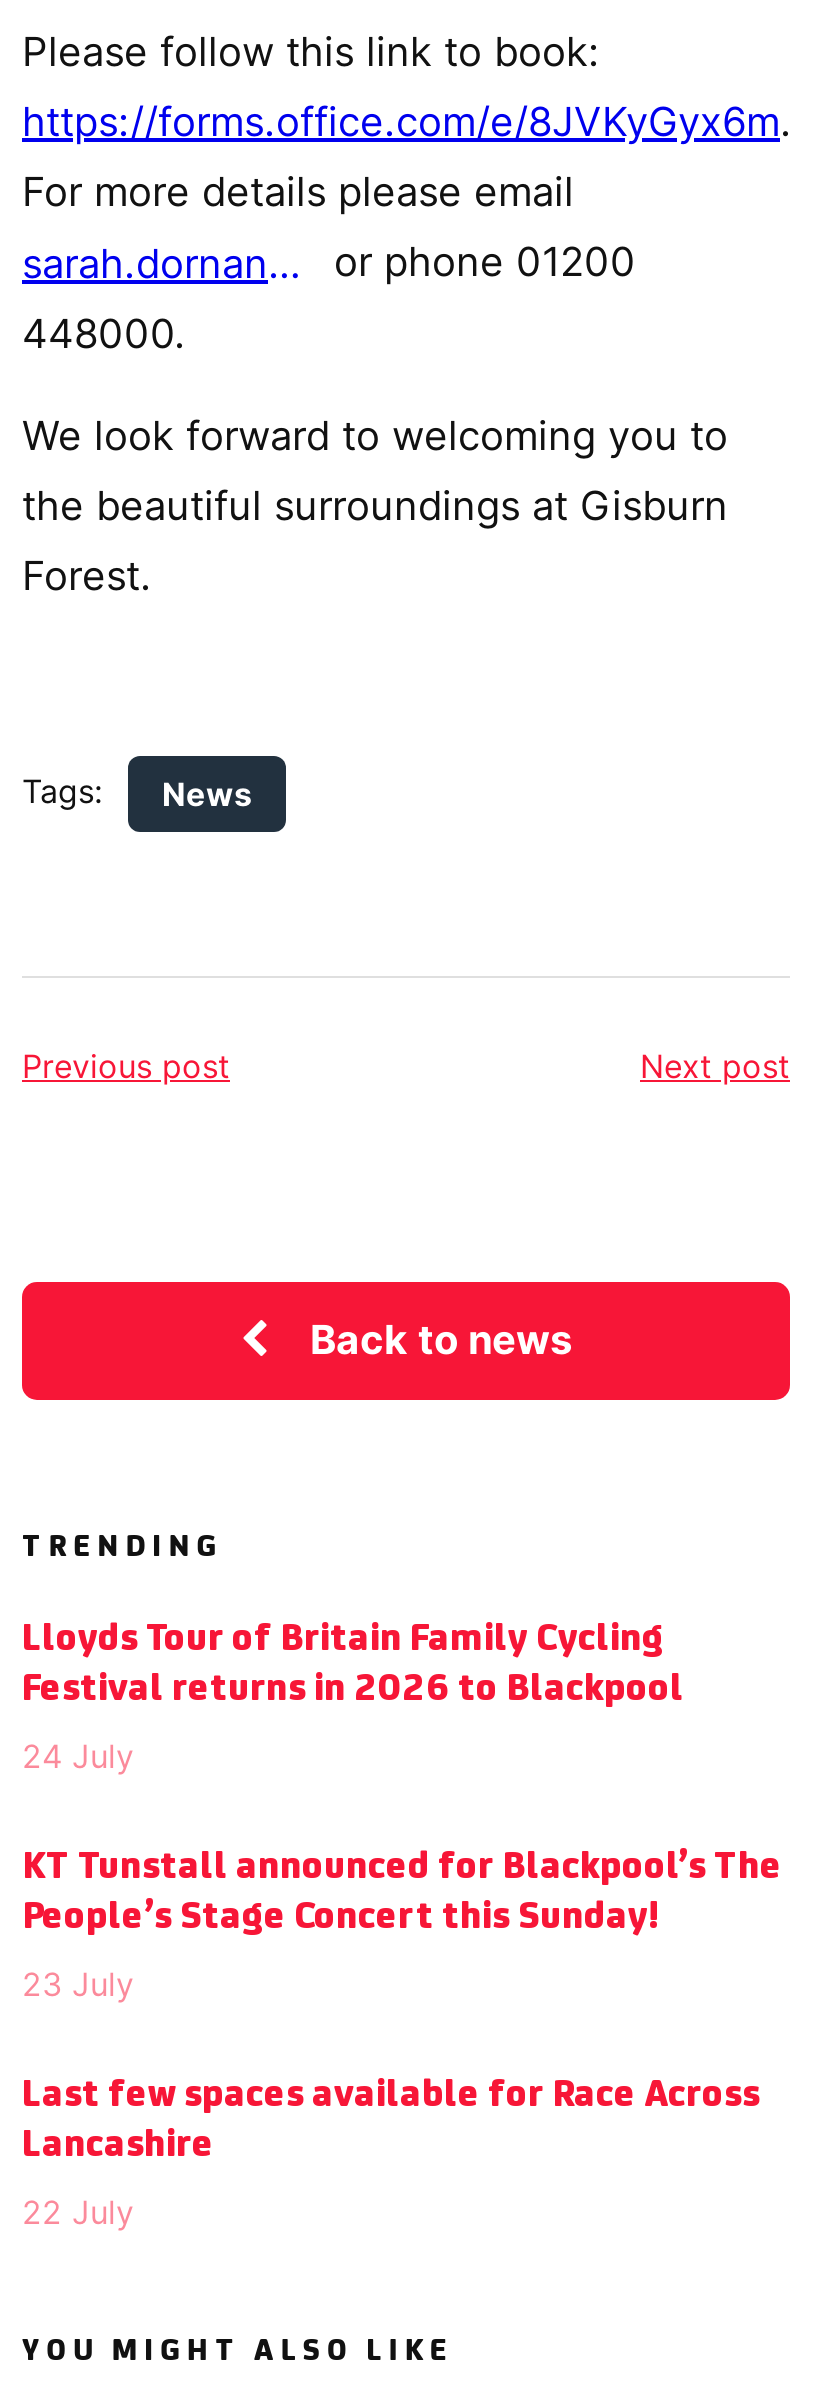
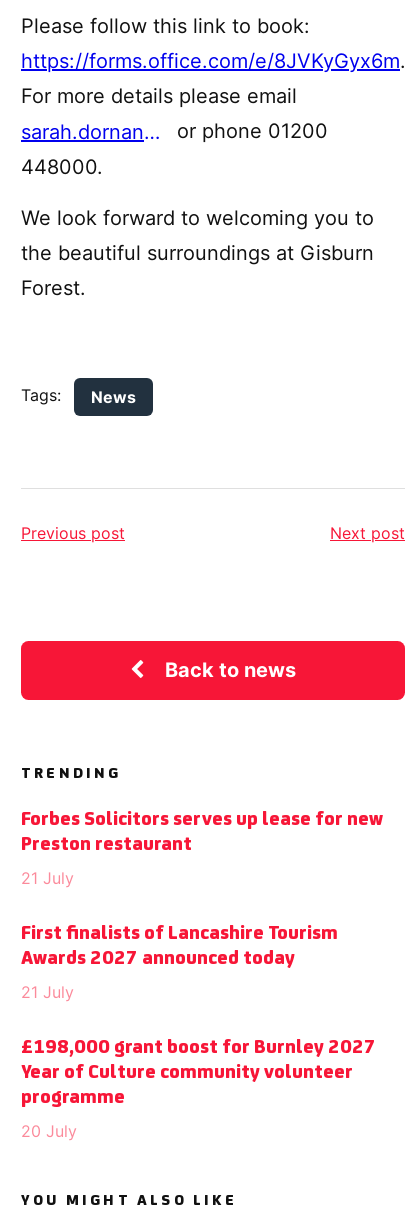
- Lloyds Tour of Britain Family Cycling
- Festival returns in 2026 to Blackpool
+ Forbes Solicitors serves up lease for new
+ Preston restaurant

- 24 July
+ 21 July

- KT Tunstall announced for Blackpool’s The
- People’s Stage Concert this Sunday!
+ First finalists of Lancashire Tourism
+ Awards 2027 announced today

- 23 July
+ 21 July

- Last few spaces available for Race Across
- Lancashire
+ £198,000 grant boost for Burnley 2027
+ Year of Culture community volunteer
+ programme

- 22 July
+ 20 July
